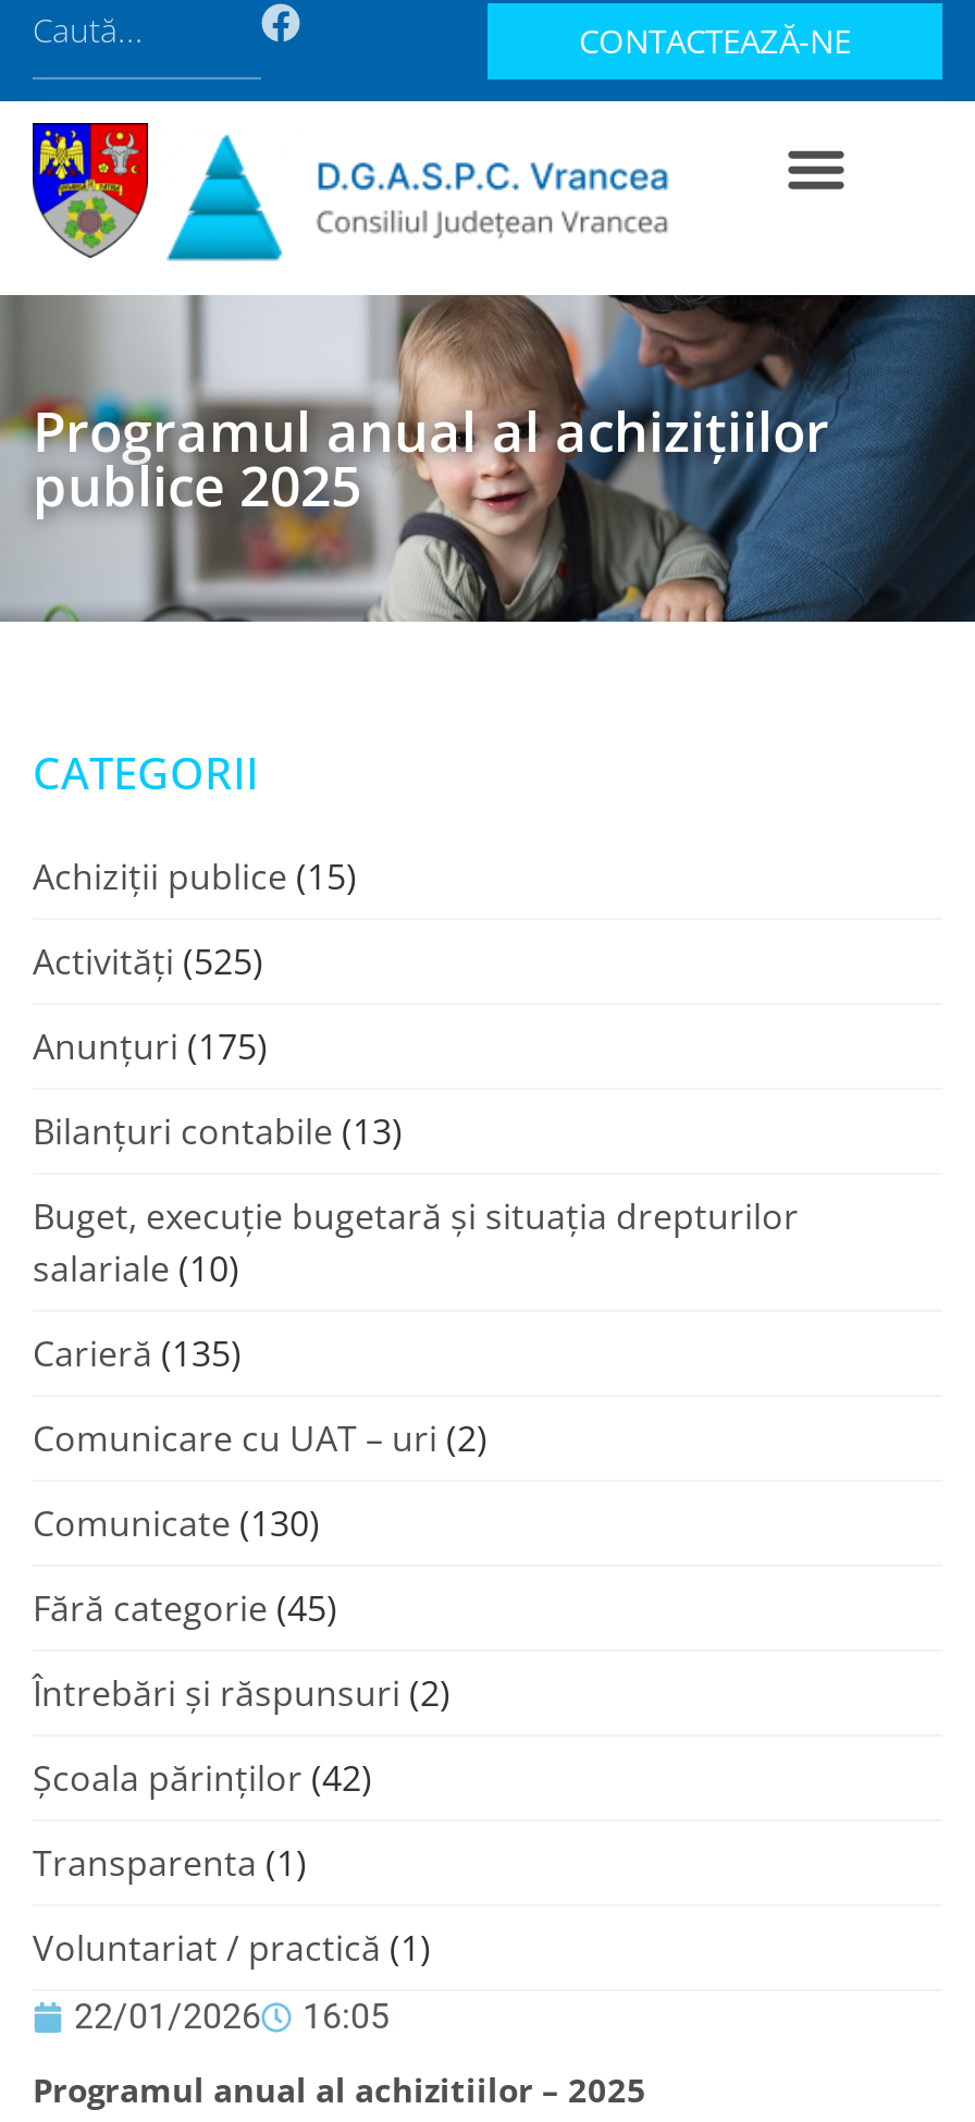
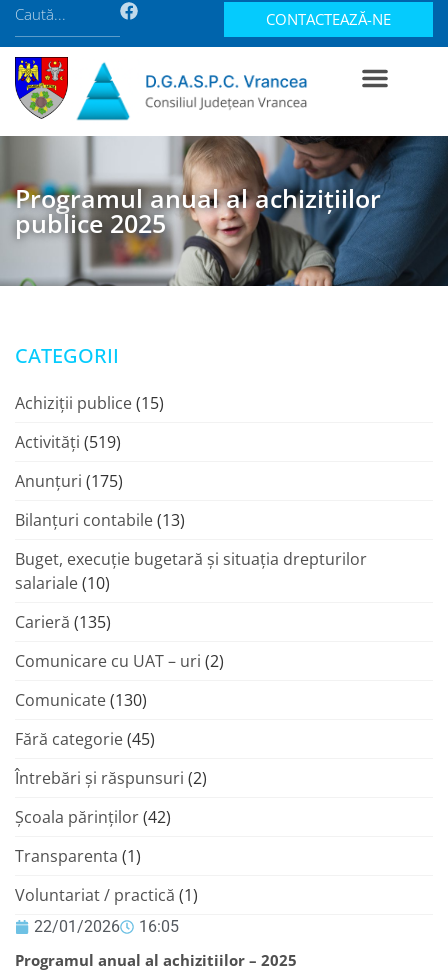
- Activități (525)
+ Activități (519)
